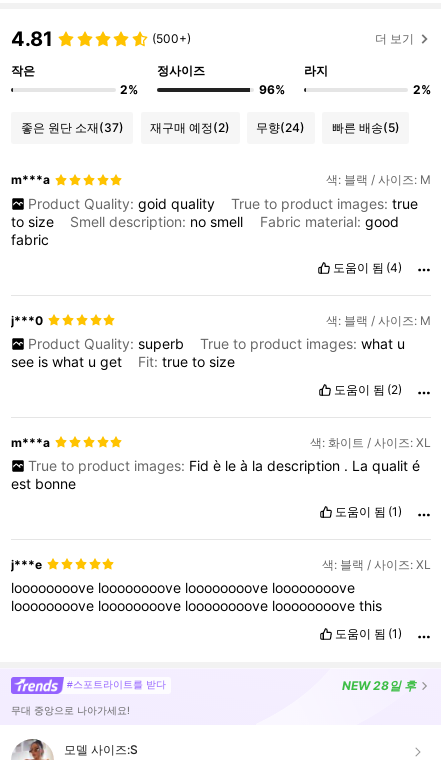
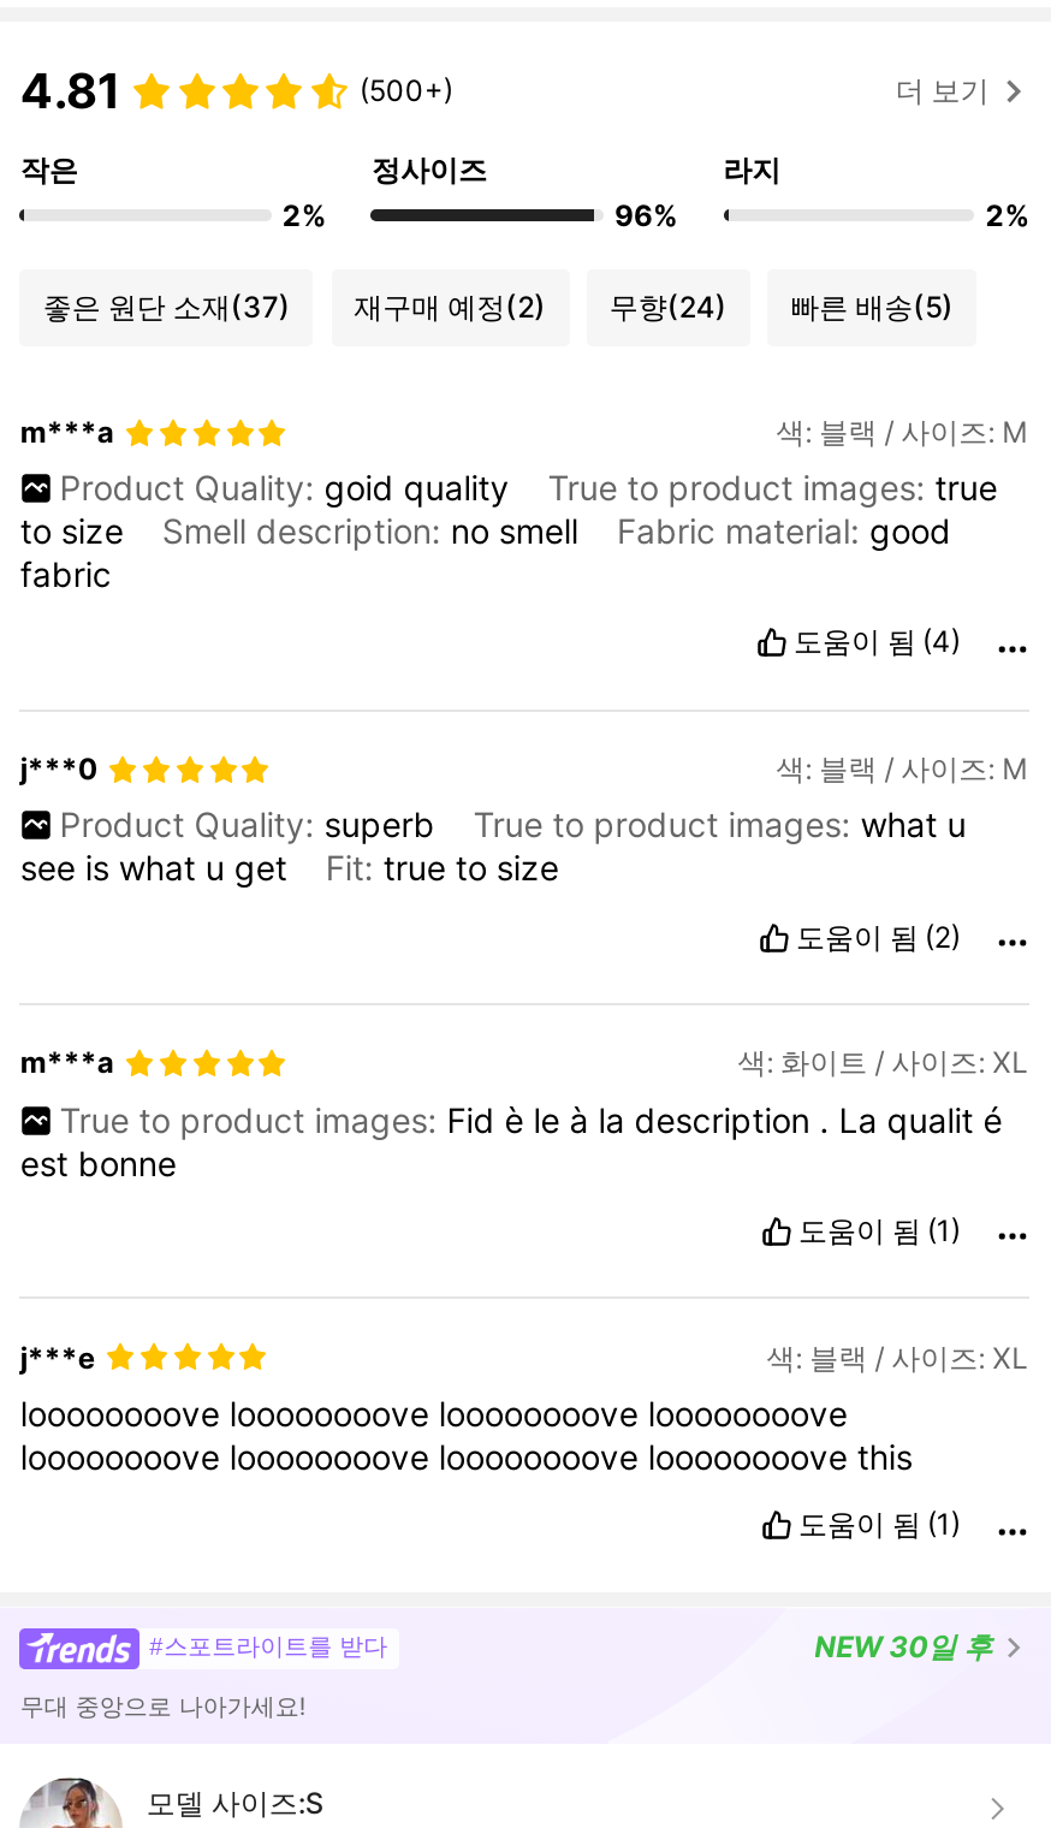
- NEW28일 후
+ NEW30일 후
